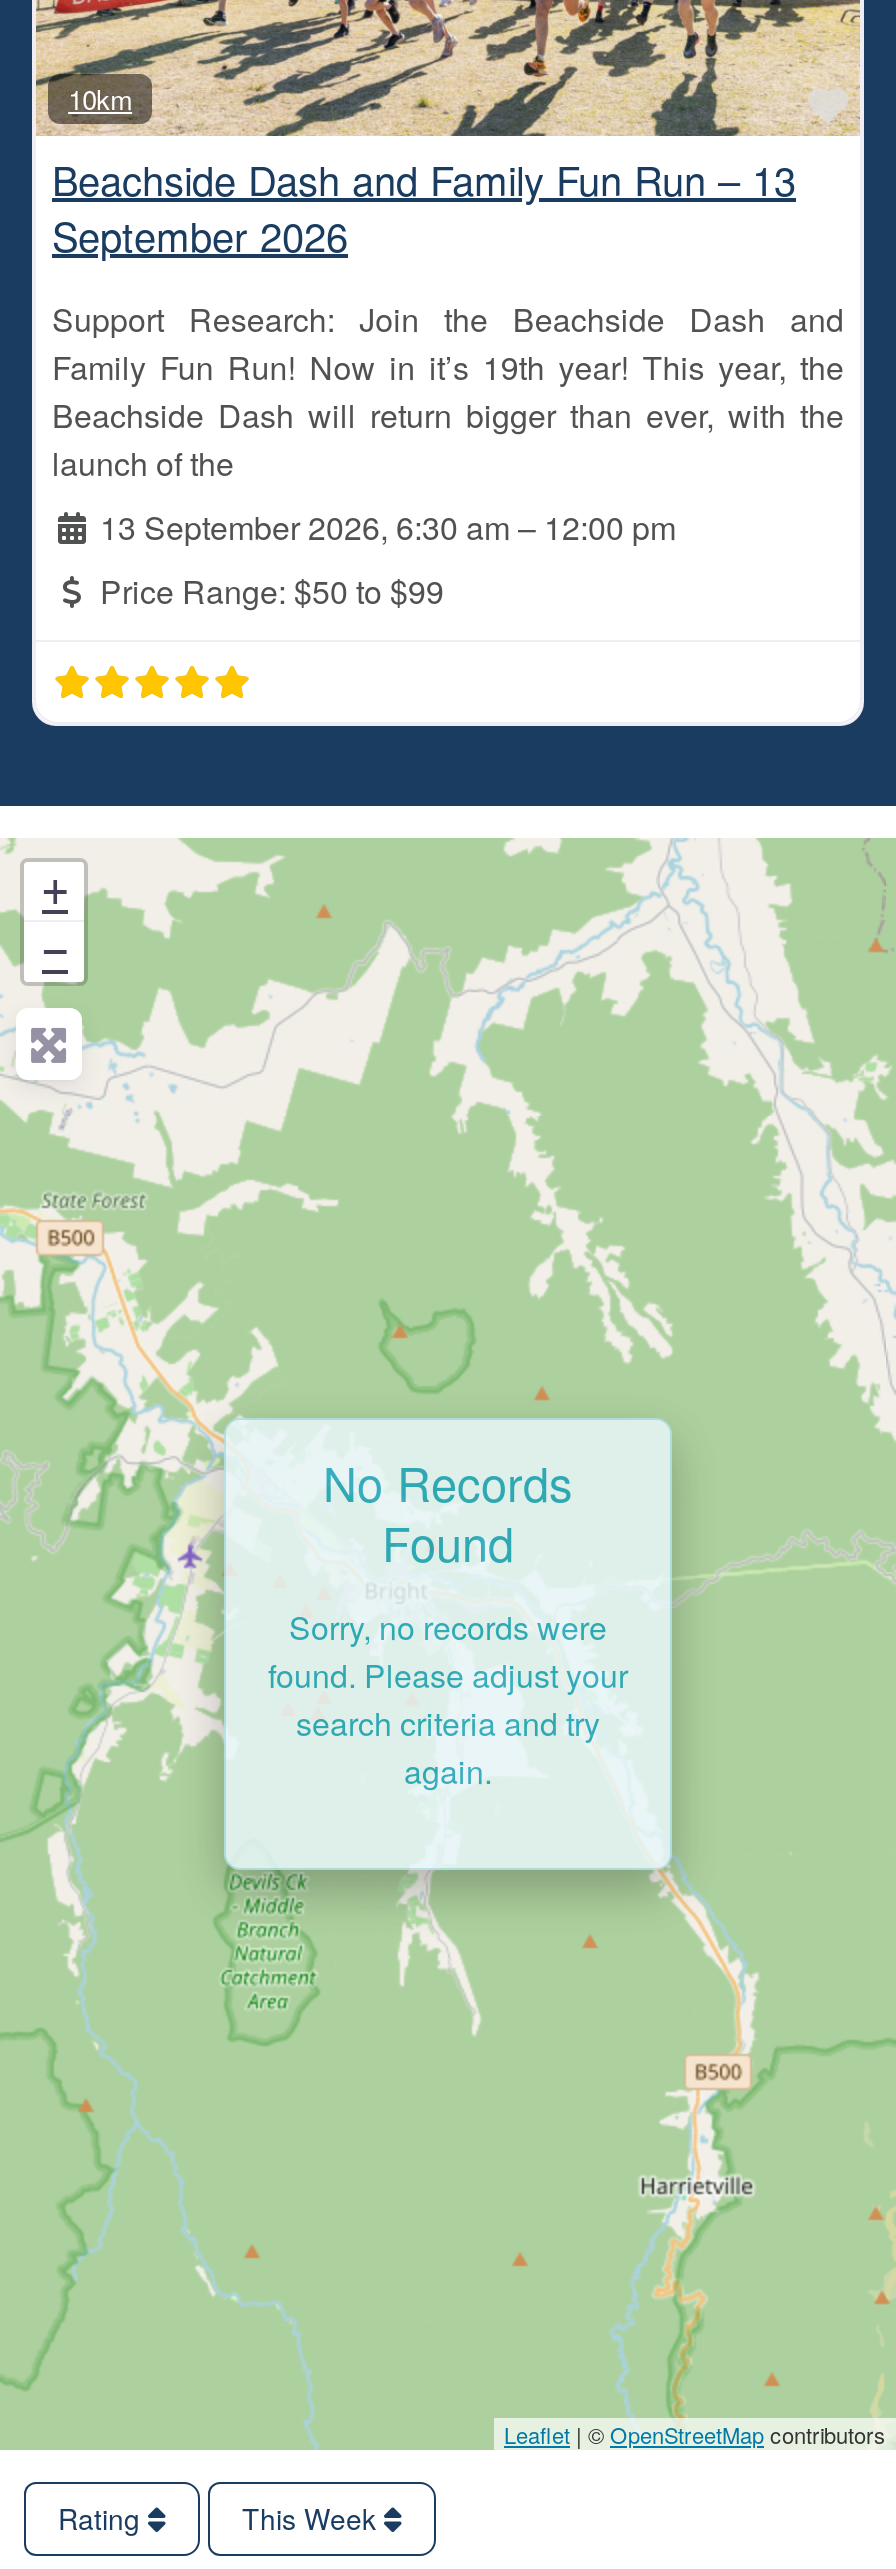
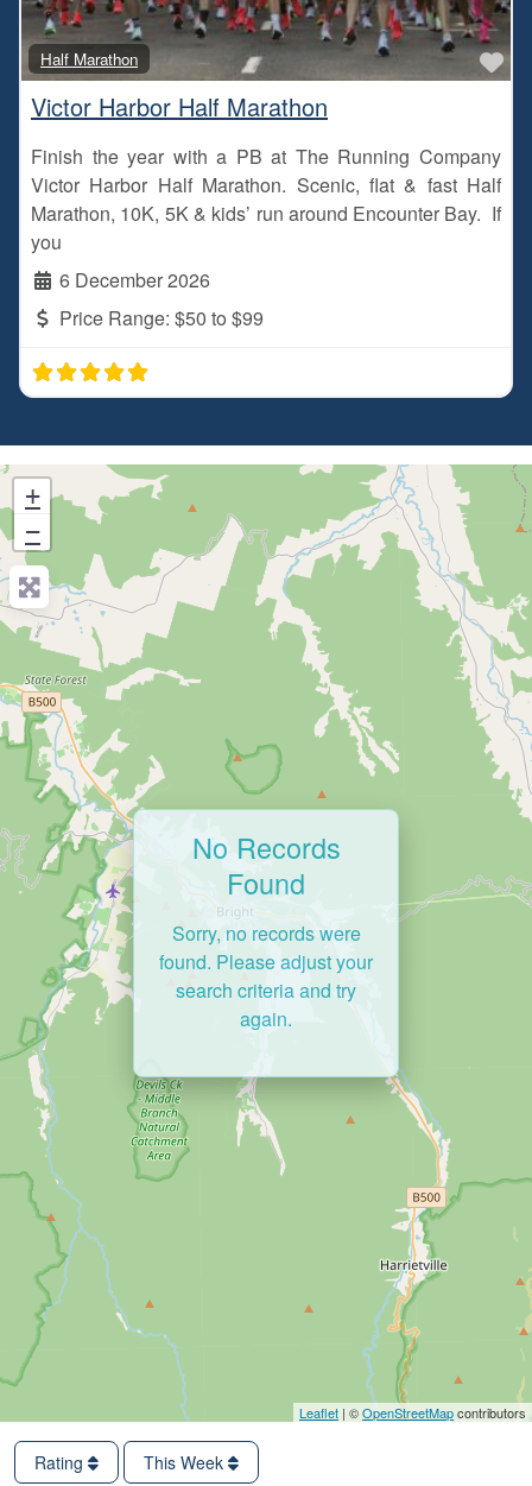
- 10km
+ Half Marathon

- Beachside Dash and Family Fun Run – 13
- September 2026
+ Victor Harbor Half Marathon

- Support Research: Join the Beachside Dash and
- Family Fun Run! Now in it’s 19th year! This year, the
- Beachside Dash will return bigger than ever, with the
- launch of the
- 13 September 2026, 6:30 am – 12:00 pm
+ Finish the year with a PB at The Running Company
+ Victor Harbor Half Marathon. Scenic, flat & fast Half
+ Marathon, 10K, 5K & kids’ run around Encounter Bay. If
+ you
+ 6 December 2026
